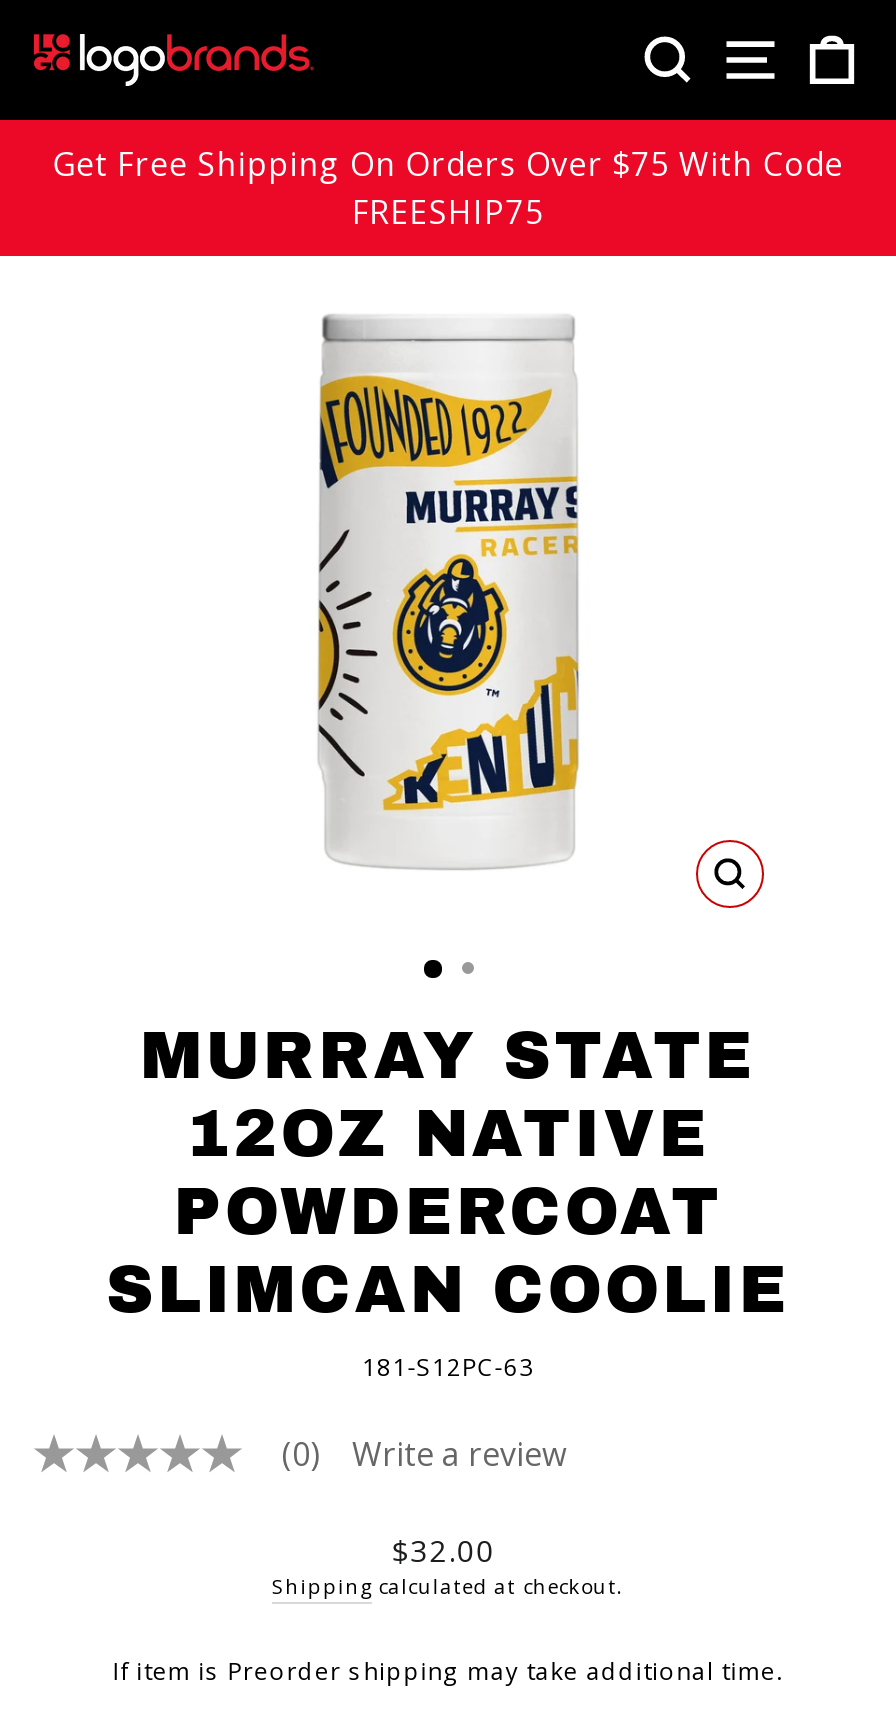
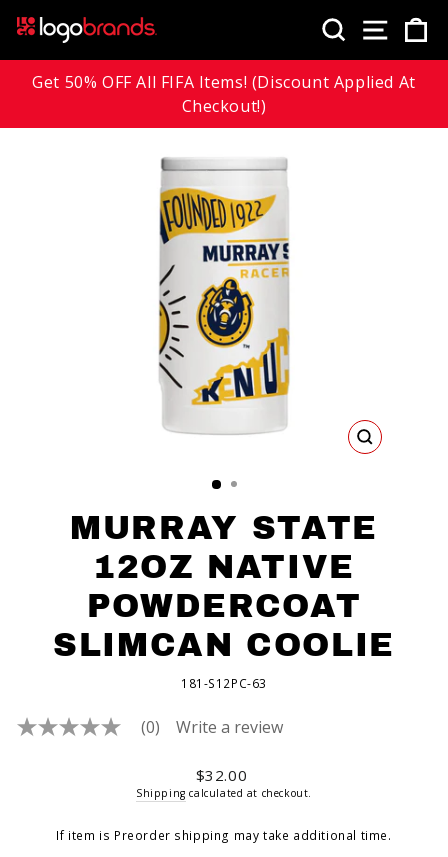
- Get Free Shipping On Orders Over $75 With Code
- FREESHIP75
+ Get 50% OFF All FIFA Items! (Discount Applied At
+ Checkout!)
